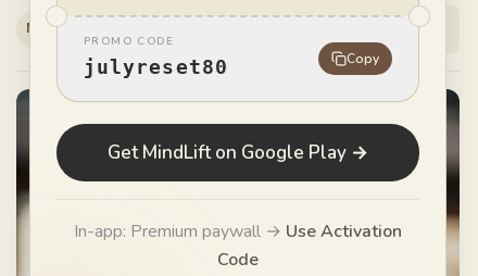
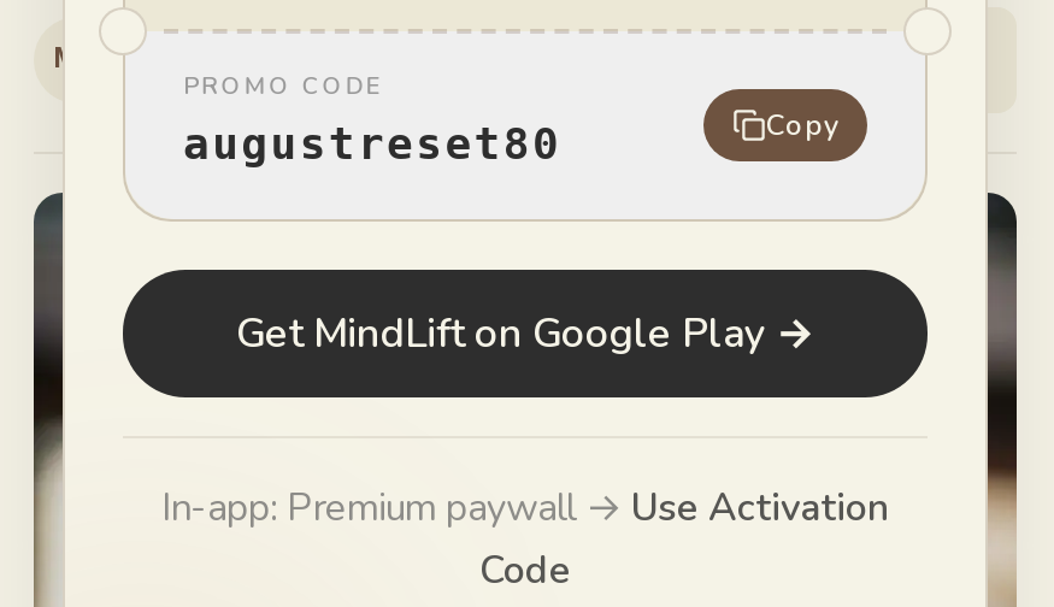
- julyreset80
+ augustreset80
